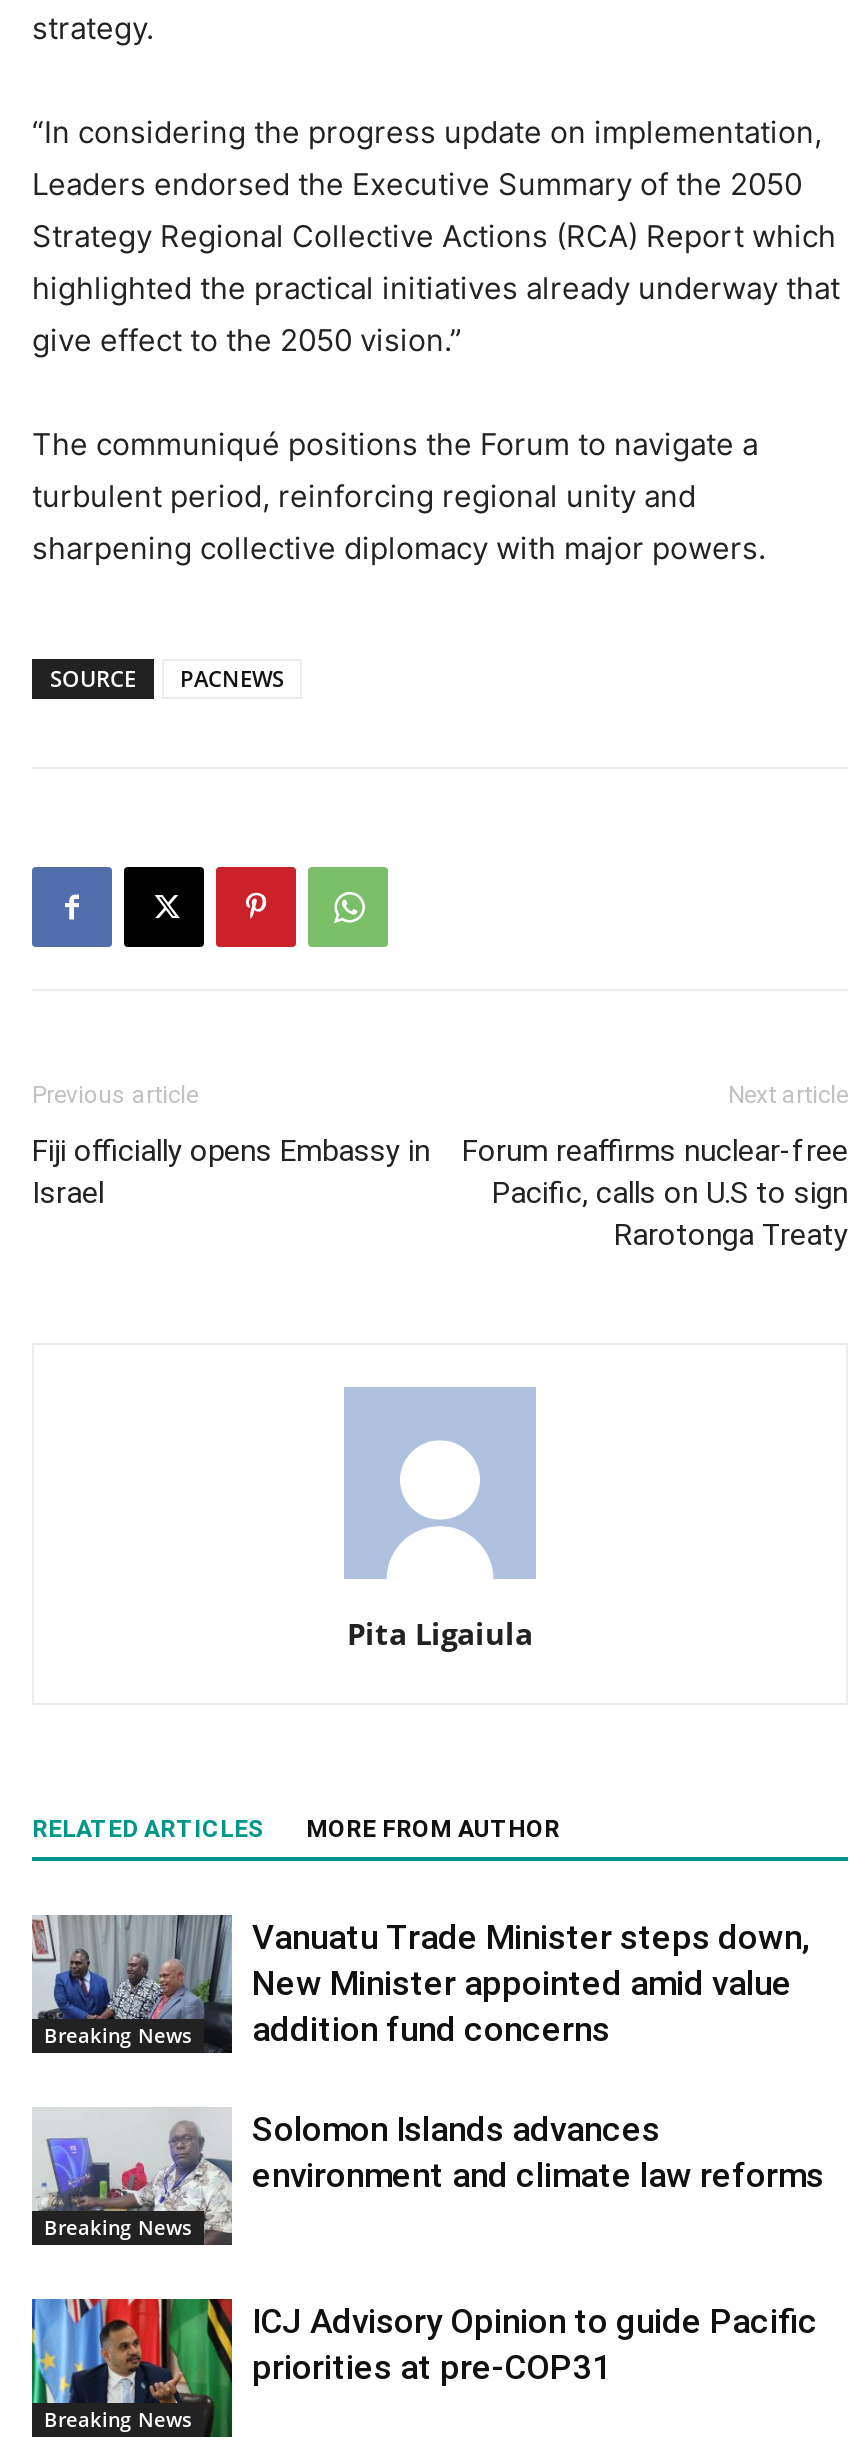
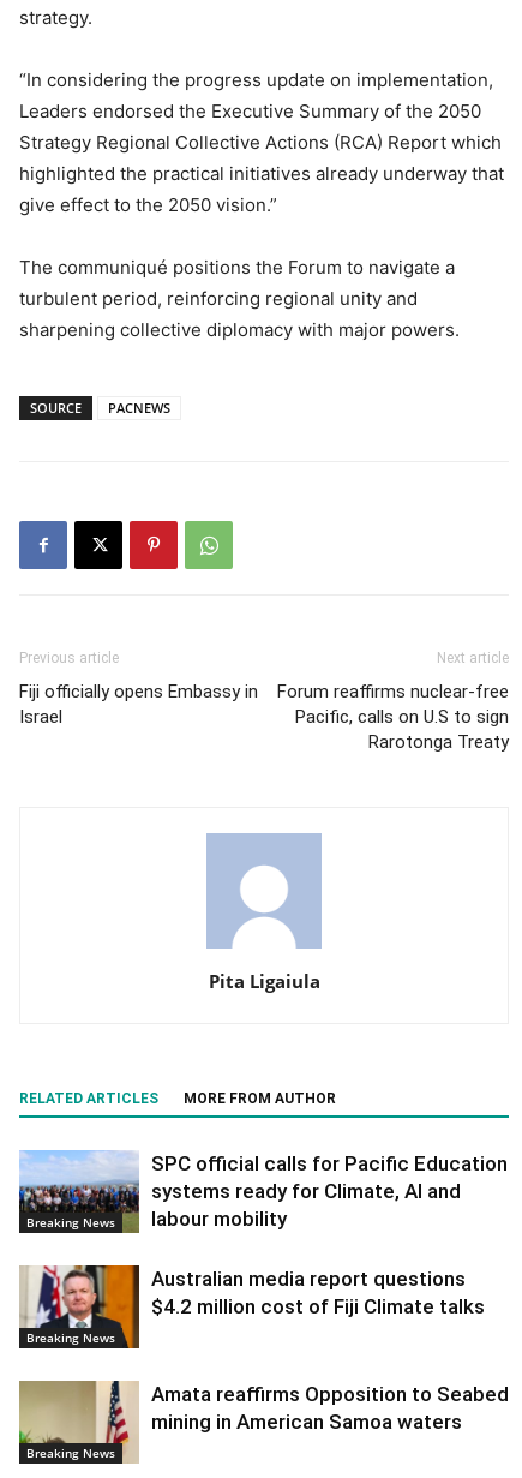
- [image]
- Vanuatu Trade Minister steps down,
- New Minister appointed amid value
- addition fund concerns
+ [image]
+ SPC official calls for Pacific Education
+ systems ready for Climate, AI and
+ labour mobility

- [image]
- Solomon Islands advances
- environment and climate law reforms
+ [image]
+ Australian media report questions
+ $4.2 million cost of Fiji Climate talks

- [image]
- ICJ Advisory Opinion to guide Pacific
- priorities at pre-COP31
+ [image]
+ Amata reaffirms Opposition to Seabed
+ mining in American Samoa waters
